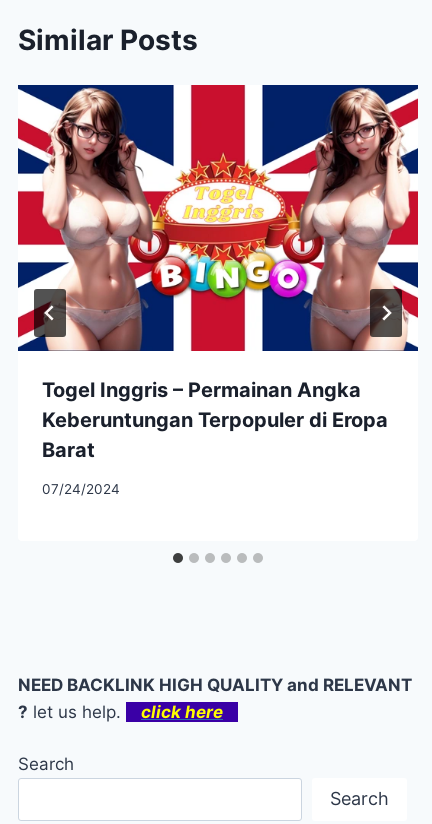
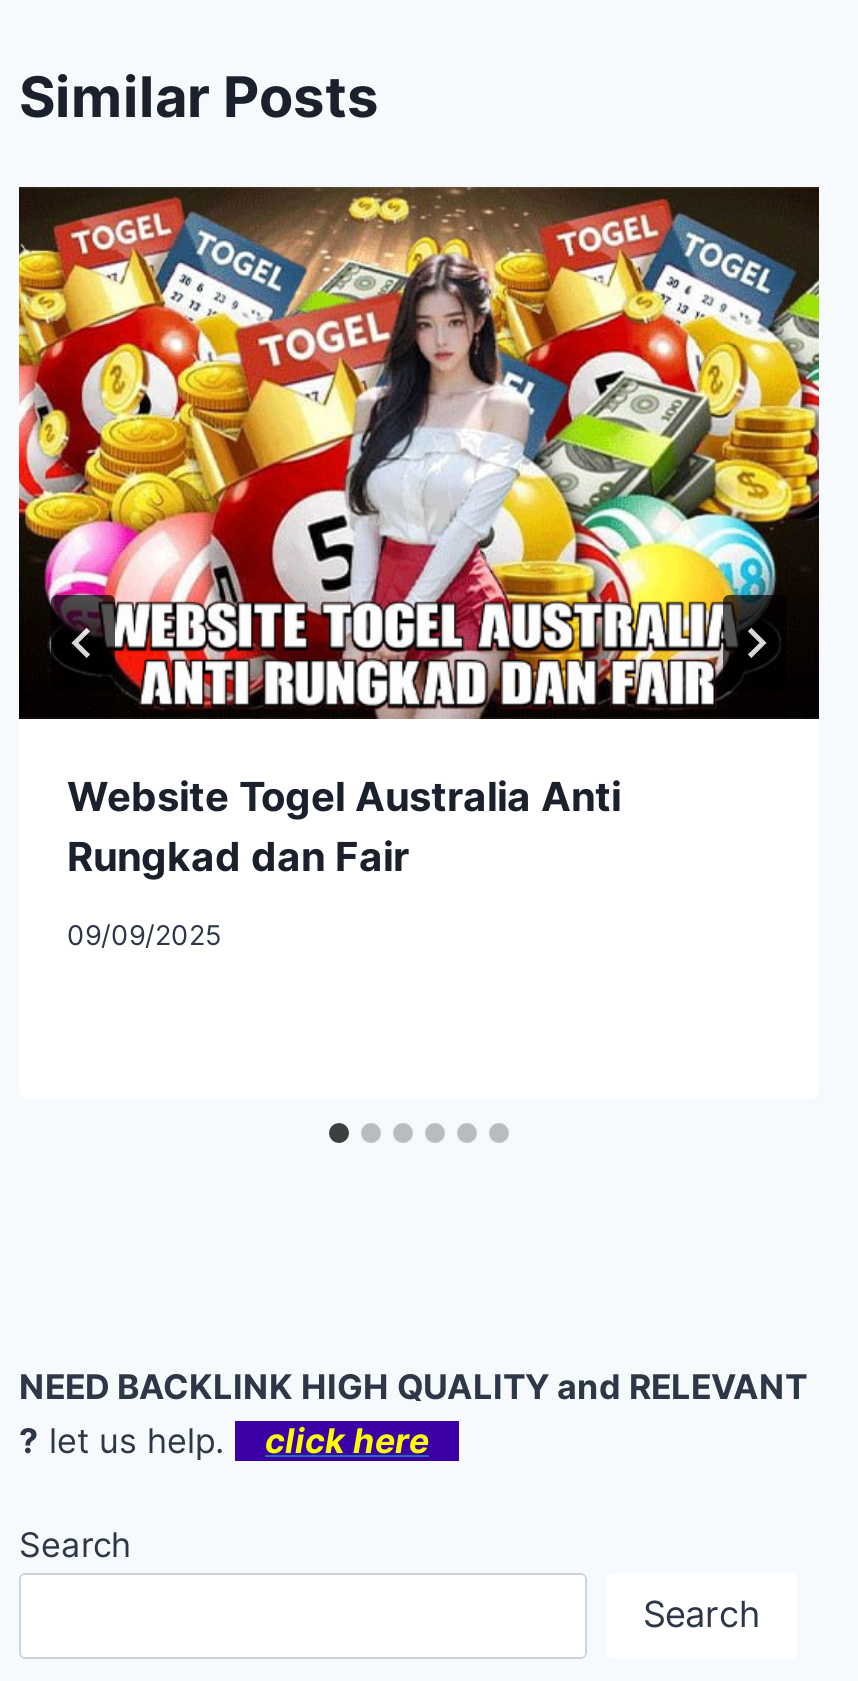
- [image]
- Togel Inggris – Permainan Angka
- Keberuntungan Terpopuler di Eropa
- Barat
+ [image]
+ Website Togel Australia Anti
+ Rungkad dan Fair

- 07/24/2024
+ 09/09/2025
